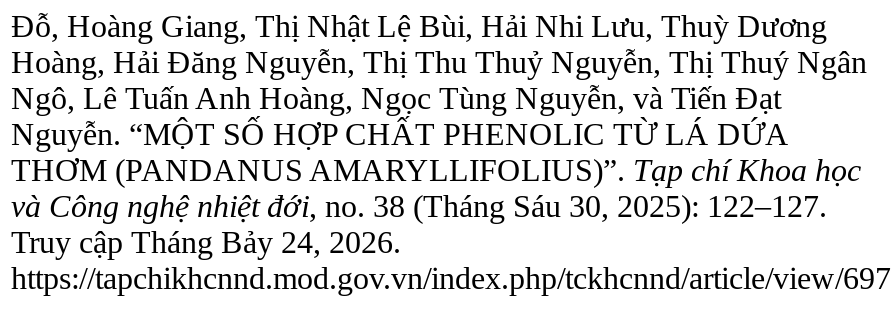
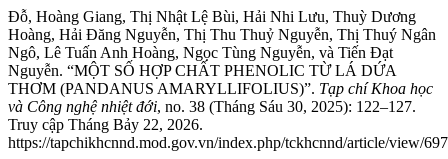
- Truy cập Tháng Bảy 24, 2026.
+ Truy cập Tháng Bảy 22, 2026.
